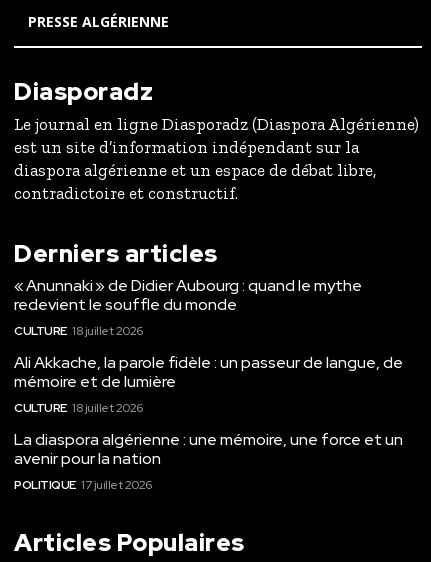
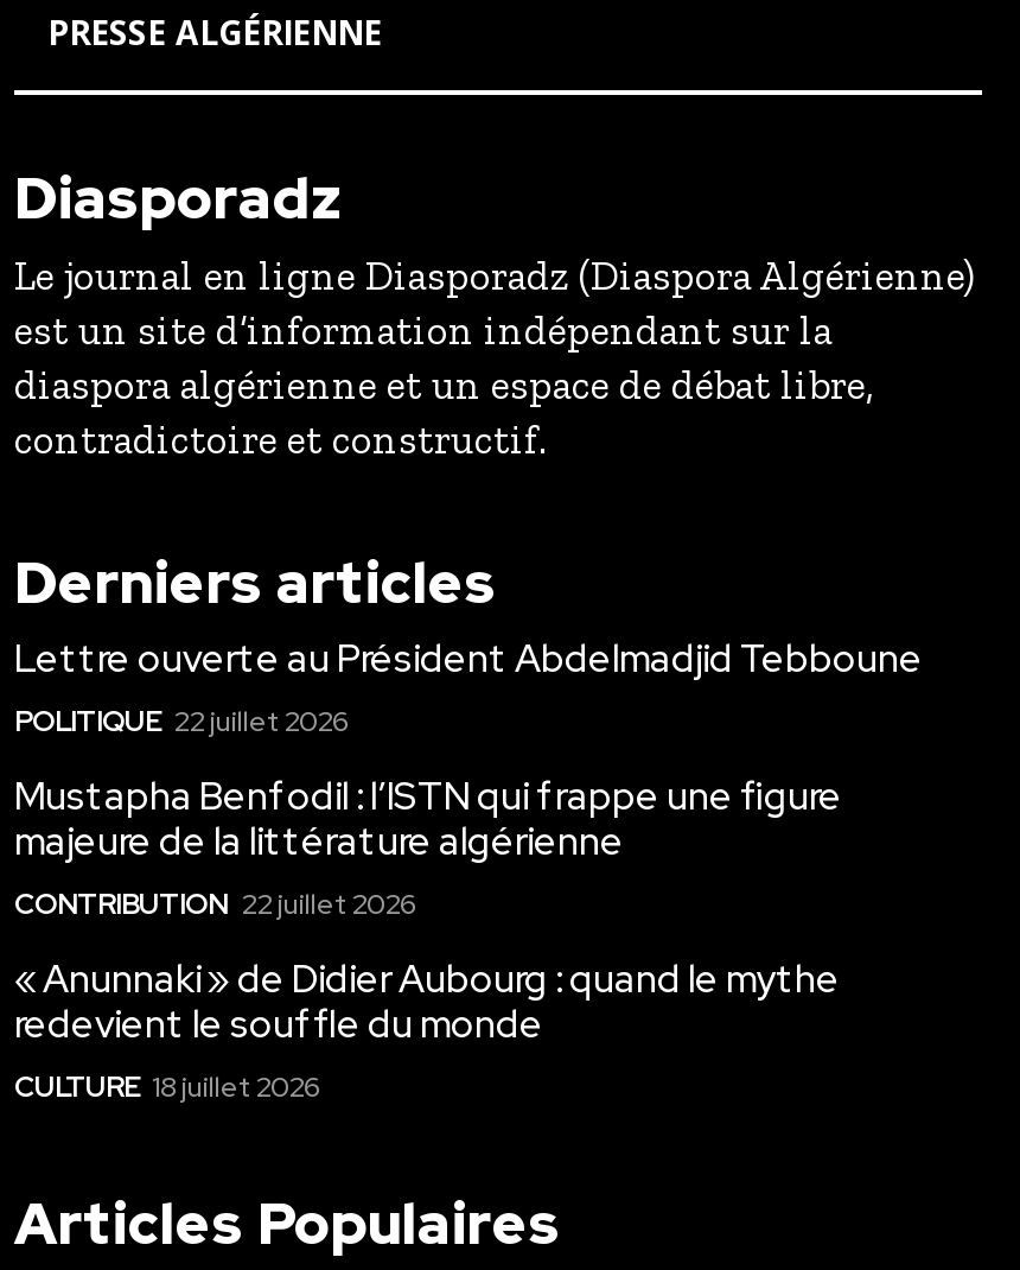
+ Lettre ouverte au Président Abdelmadjid Tebboune
+ POLITIQUE 22 juillet 2026
+ Mustapha Benfodil : l’ISTN qui frappe une figure
+ majeure de la littérature algérienne
+ CONTRIBUTION 22 juillet 2026

moved down: « Anunnaki » de Didier Aubourg : quand le mythe | redevient le souffle du monde | CULTURE 18 juillet 2026

- Ali Akkache, la parole fidèle : un passeur de langue, de
- mémoire et de lumière
- CULTURE 18 juillet 2026
- La diaspora algérienne : une mémoire, une force et un
- avenir pour la nation
- POLITIQUE 17 juillet 2026
